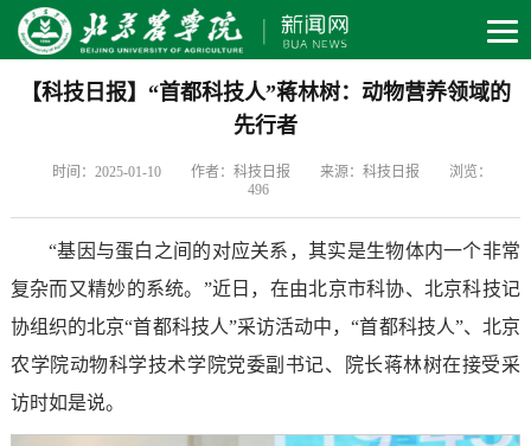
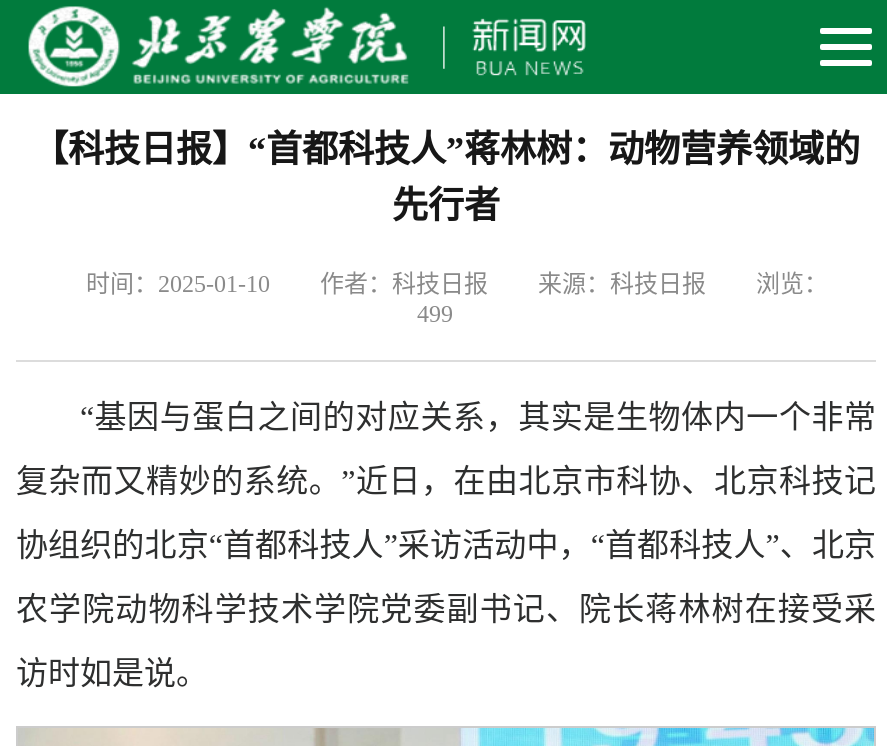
- 496
+ 499
